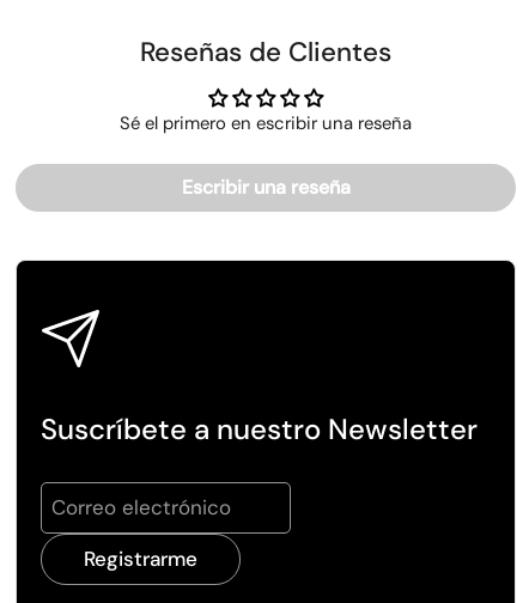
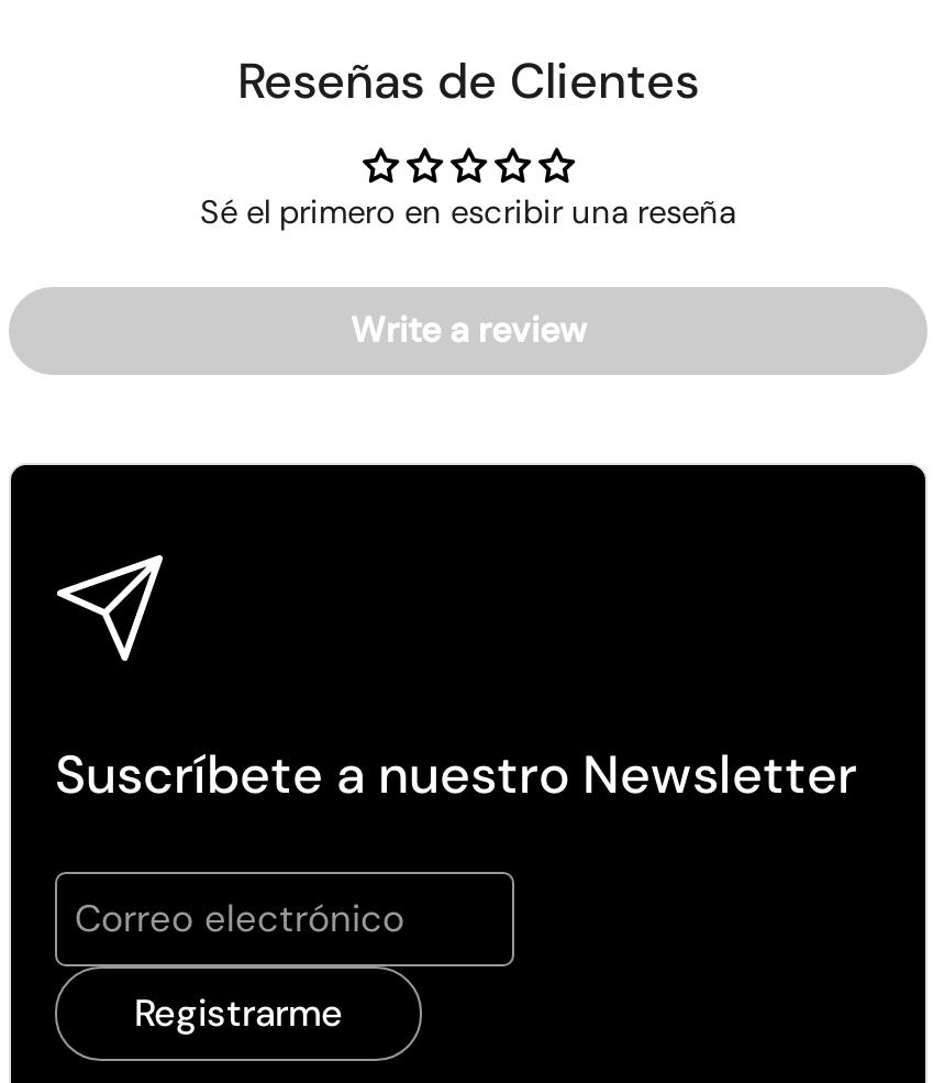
- Escribir una reseña
+ Write a review
